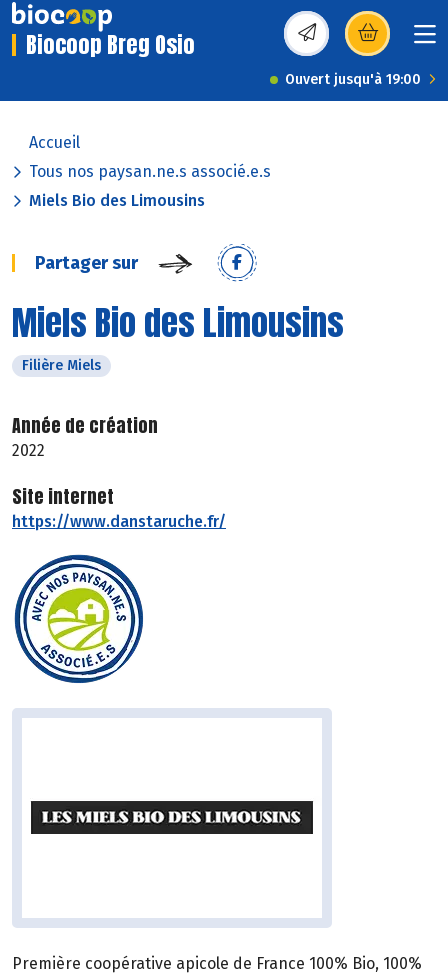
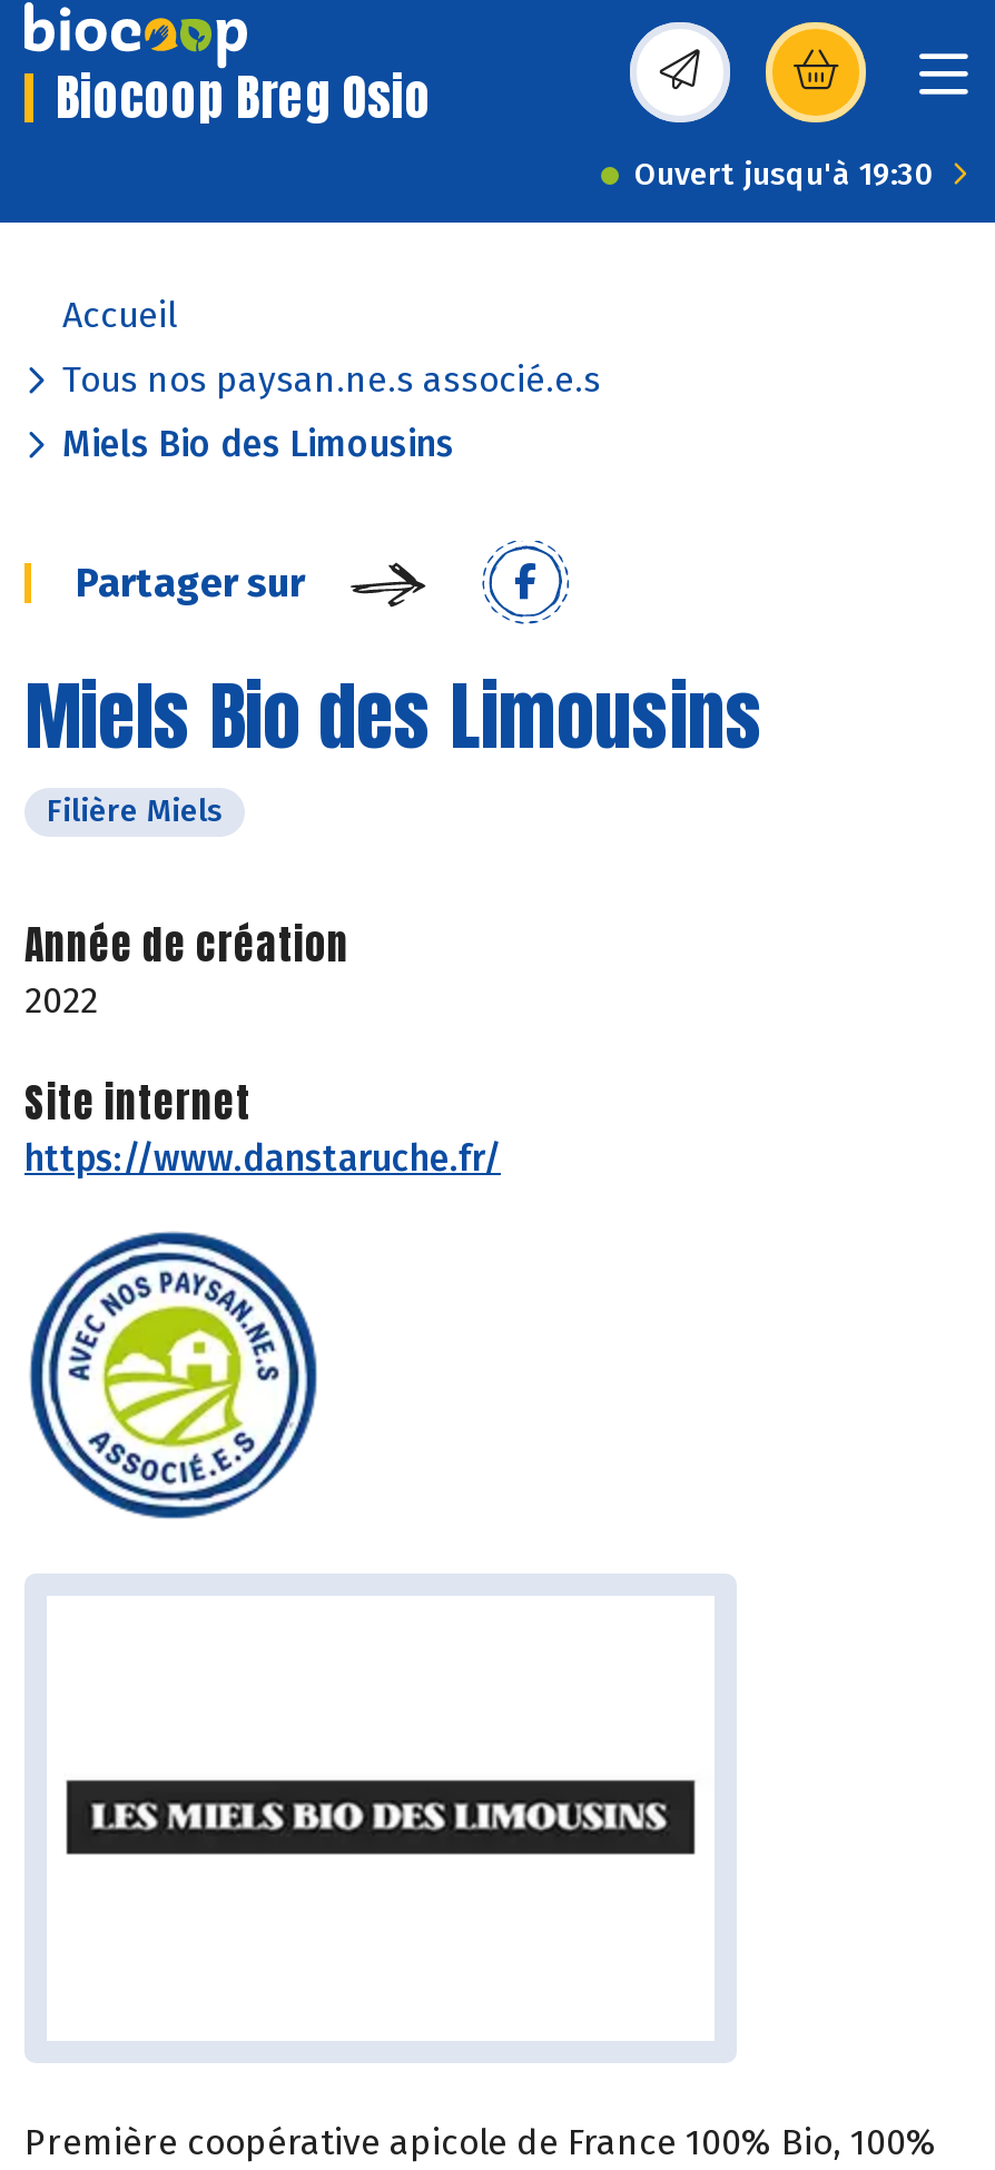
- Ouvert jusqu'à 19:00
+ Ouvert jusqu'à 19:30
